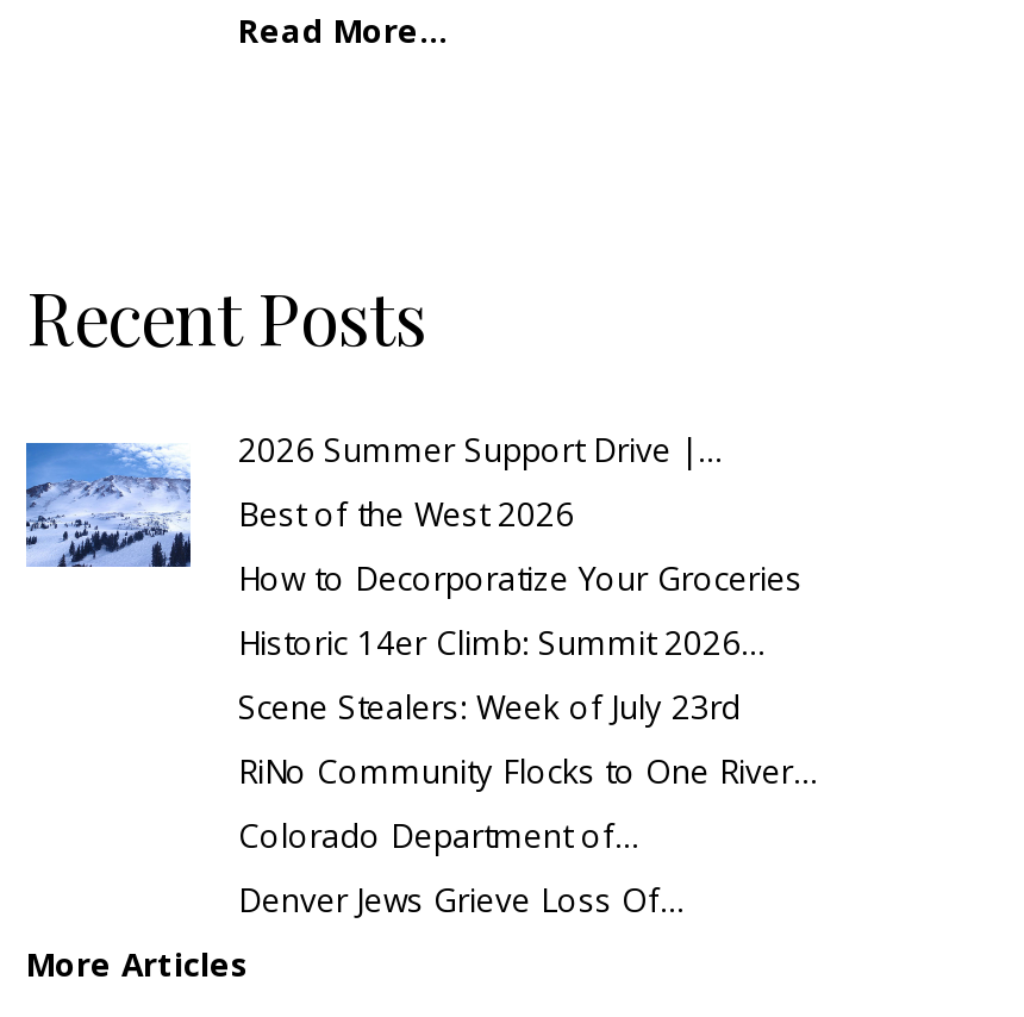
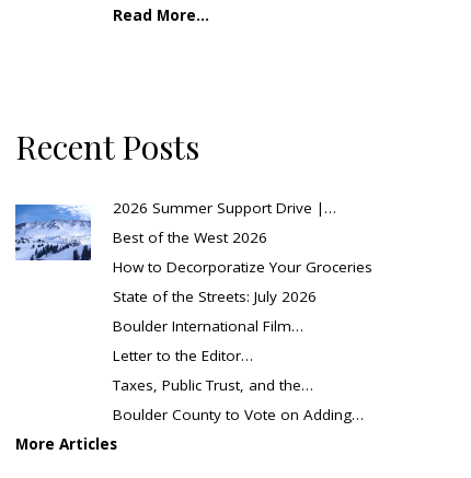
- Historic 14er Climb: Summit 2026…
+ State of the Streets: July 2026

- Scene Stealers: Week of July 23rd
+ Boulder International Film…

- RiNo Community Flocks to One River…
+ Letter to the Editor…

- Colorado Department of…
+ Taxes, Public Trust, and the…

- Denver Jews Grieve Loss Of…
+ Boulder County to Vote on Adding…
